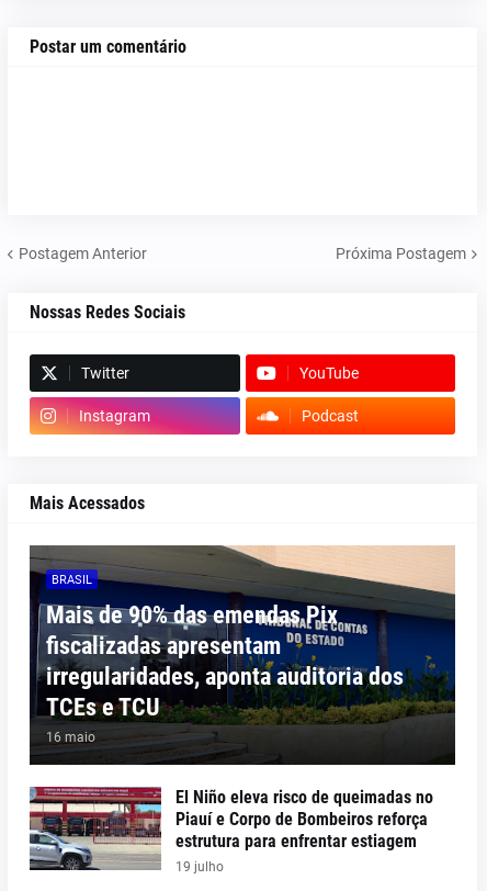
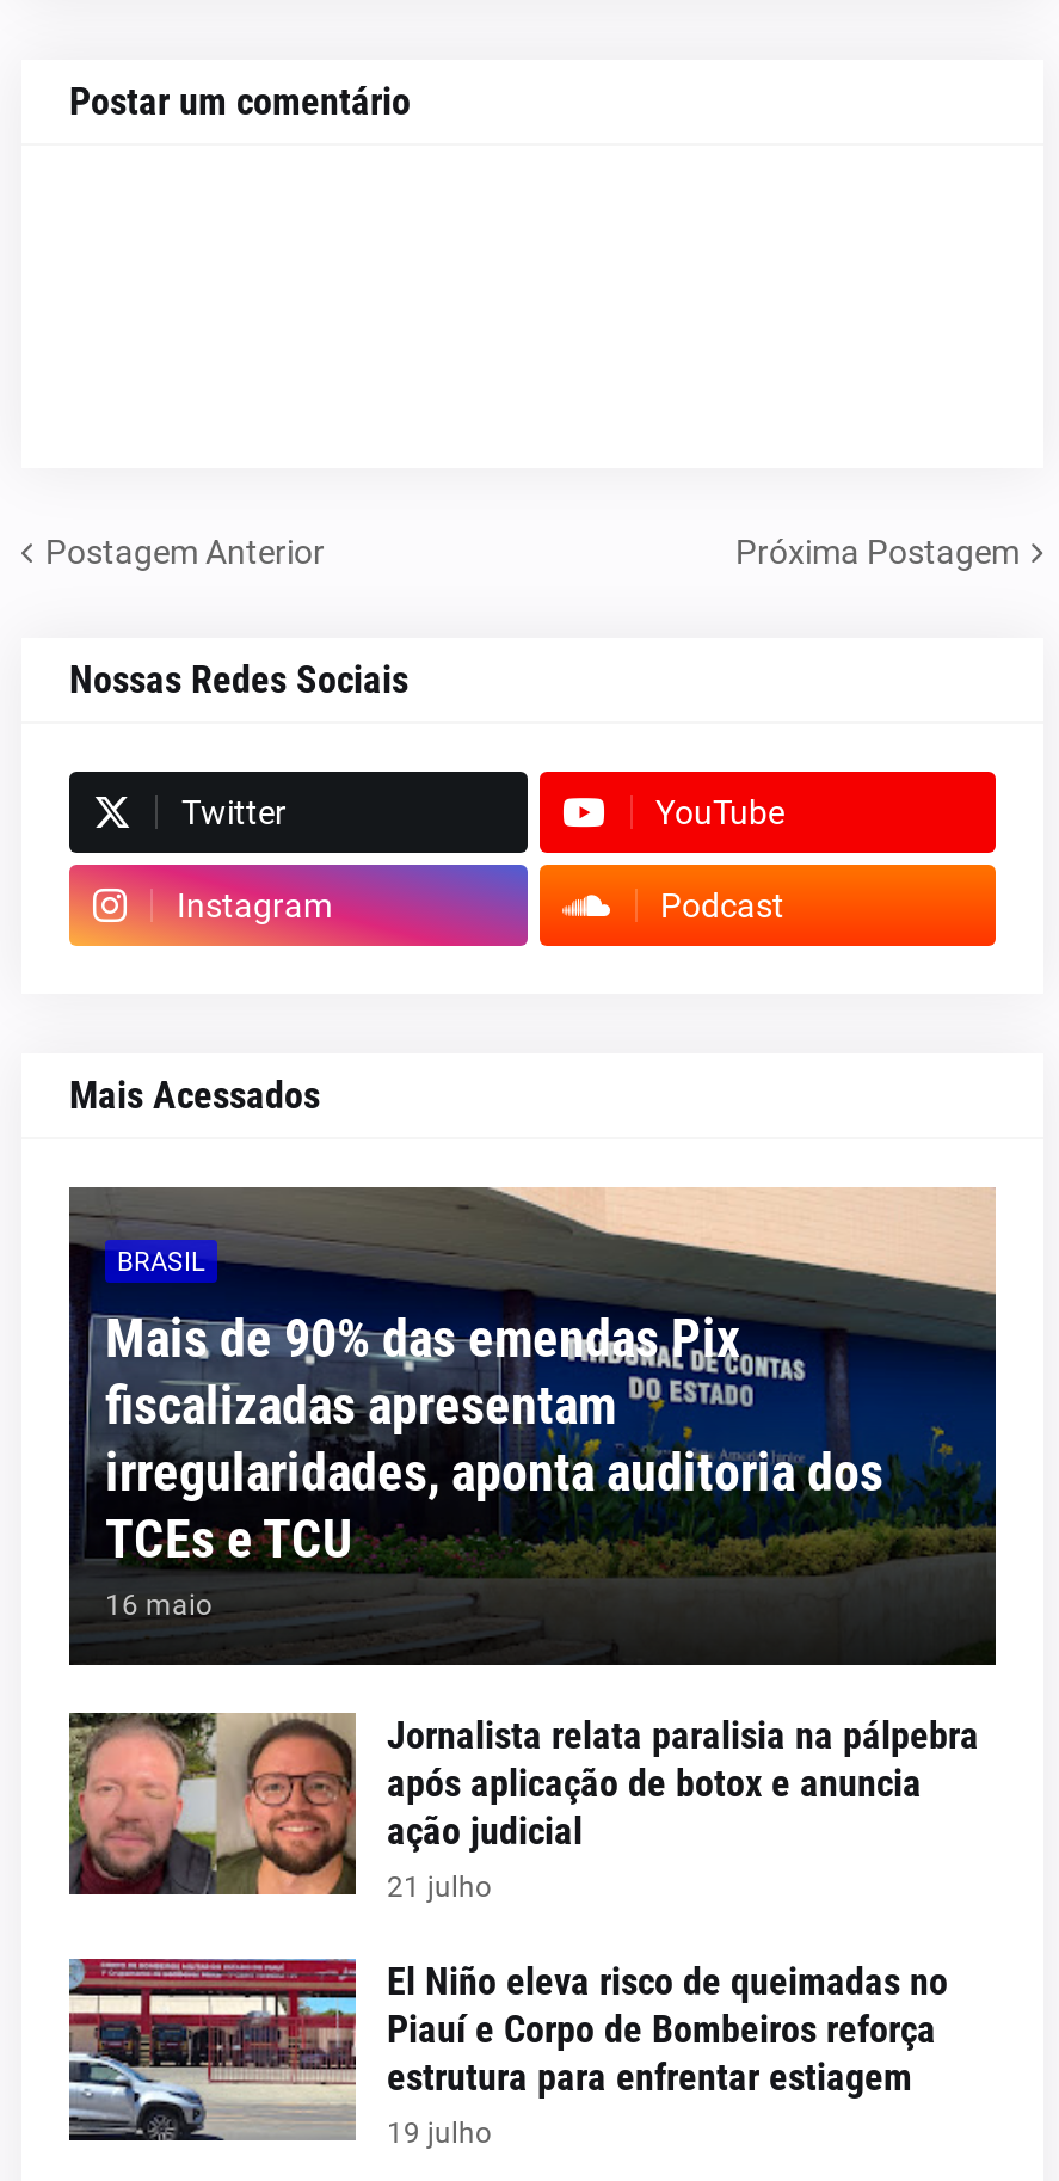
+ [image]
+ Jornalista relata paralisia na pálpebra
+ após aplicação de botox e anuncia
+ ação judicial
+ 21 julho
